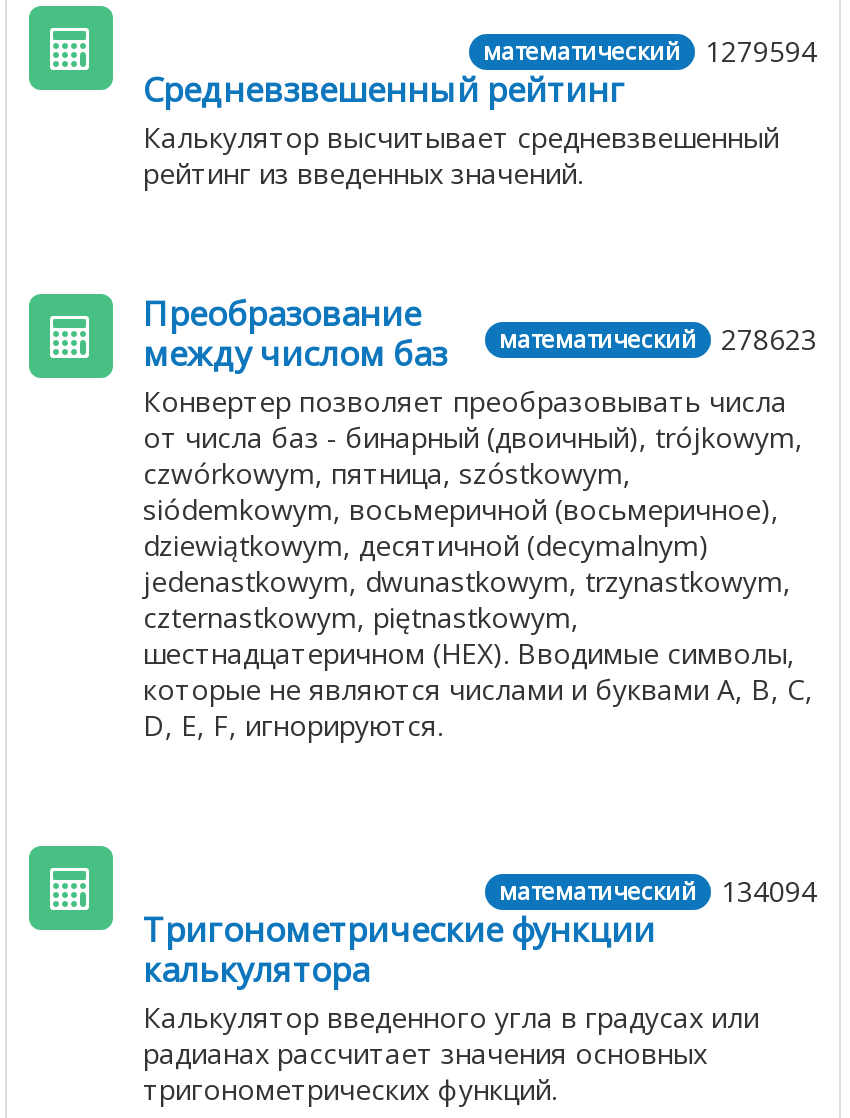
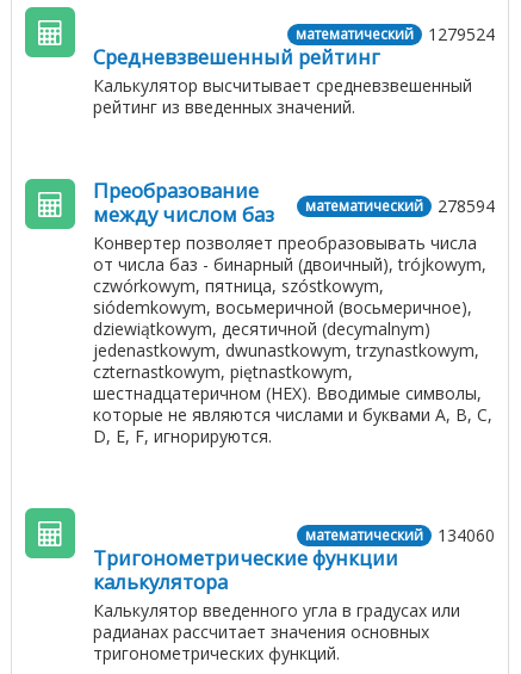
- математический 1279594
+ математический 1279524

- между числом баз математический 278623
+ между числом баз математический 278594

- математический 134094
+ математический 134060
